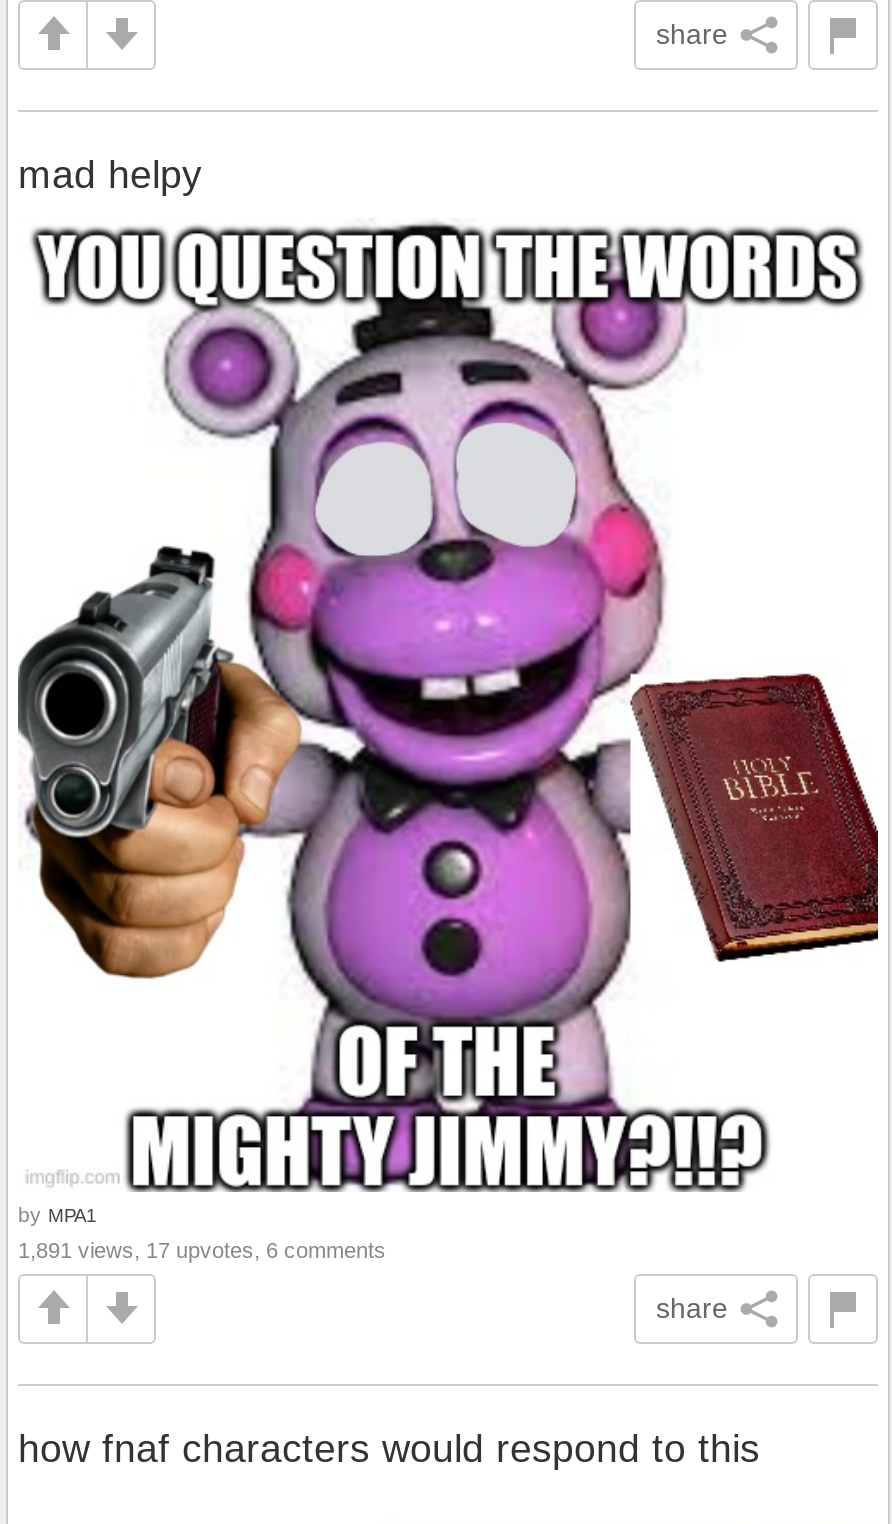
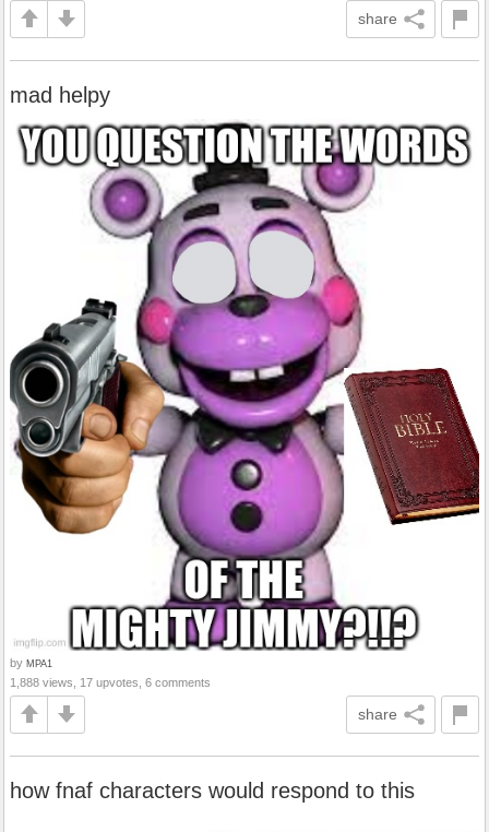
- 1,891 views, 17 upvotes, 6 comments
+ 1,888 views, 17 upvotes, 6 comments
